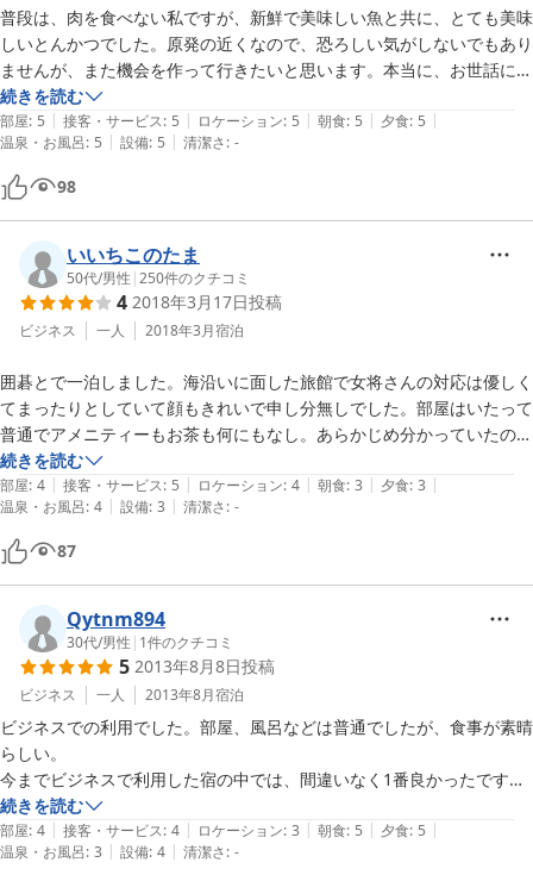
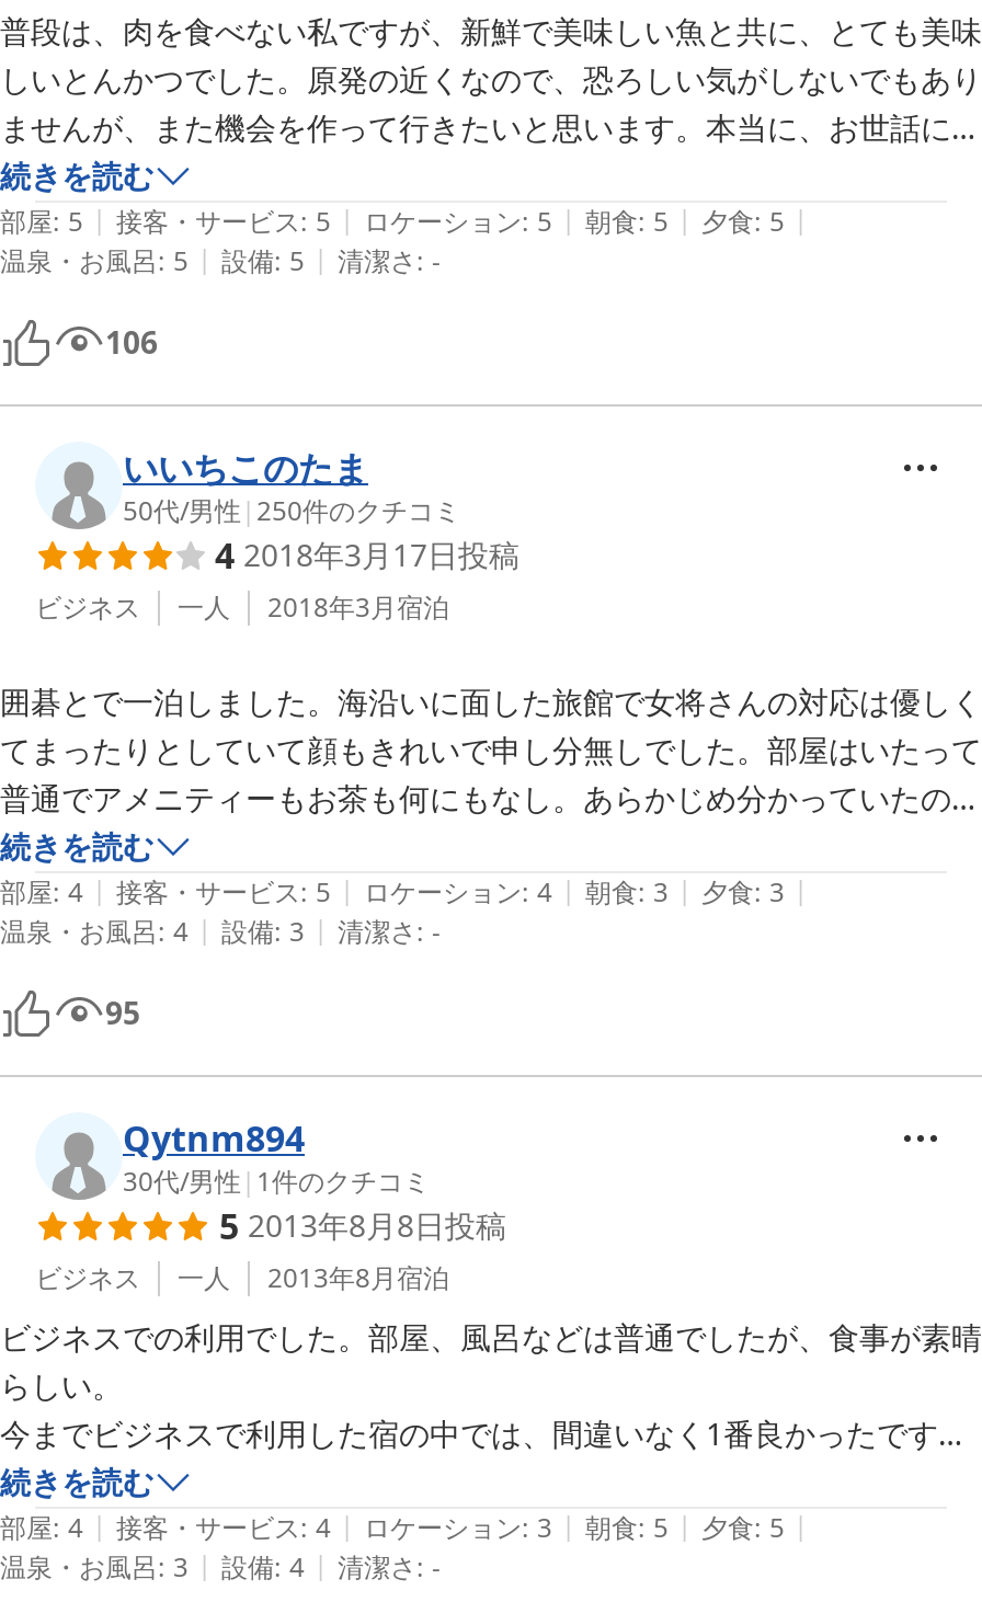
- 98
+ 106

- 87
+ 95
